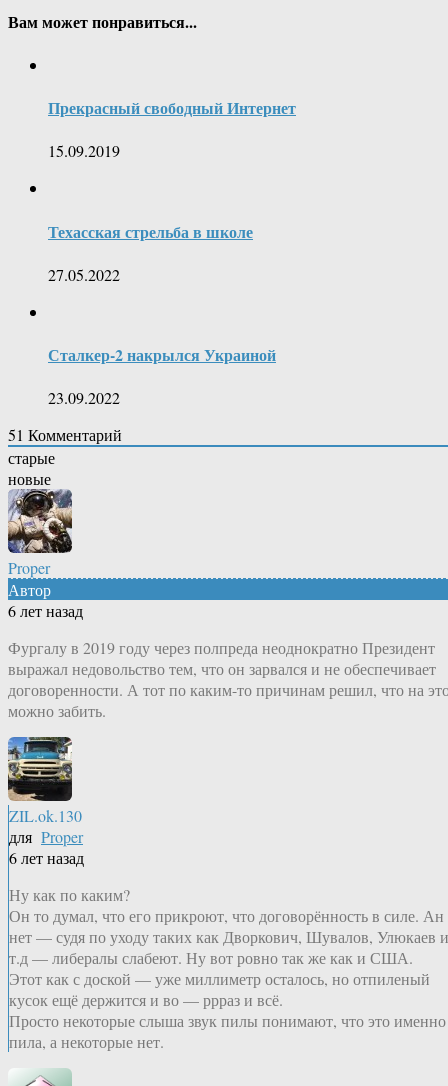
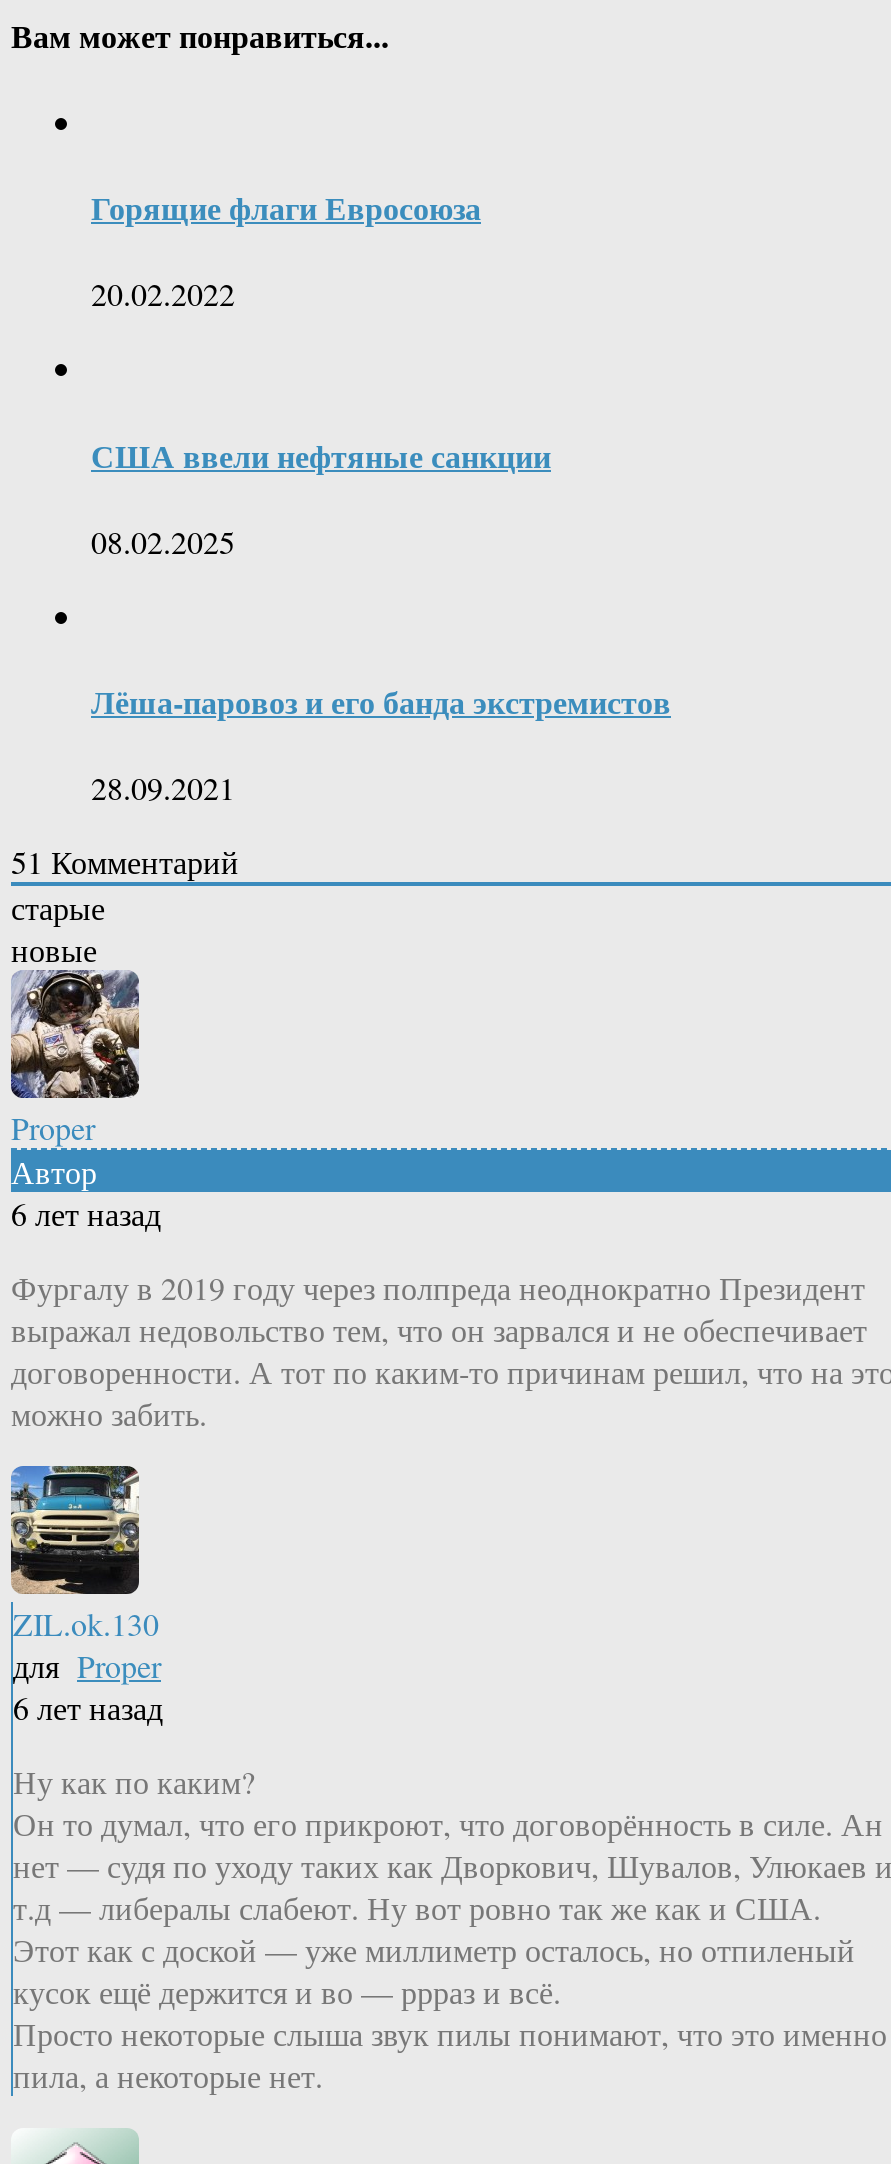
- Прекрасный свободный Интернет
+ Горящие флаги Евросоюза

- 15.09.2019
+ 20.02.2022

- Техасская стрельба в школе
+ США ввели нефтяные санкции

- 27.05.2022
+ 08.02.2025

- Сталкер-2 накрылся Украиной
+ Лёша-паровоз и его банда экстремистов

- 23.09.2022
+ 28.09.2021
